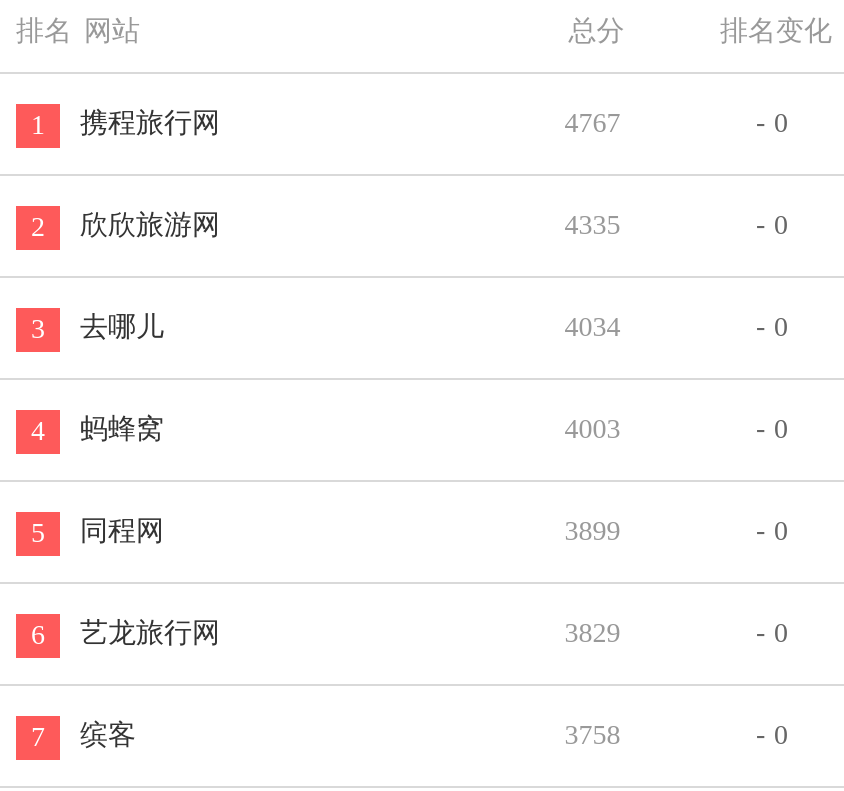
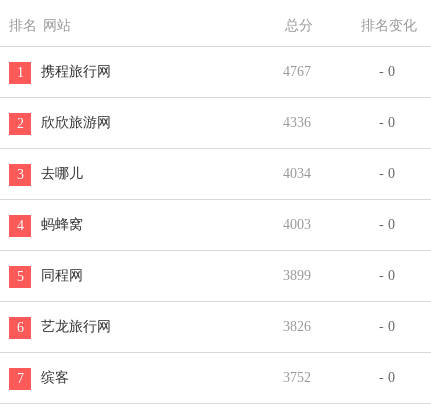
- 4335
+ 4336

- 3829
+ 3826

- 3758
+ 3752
